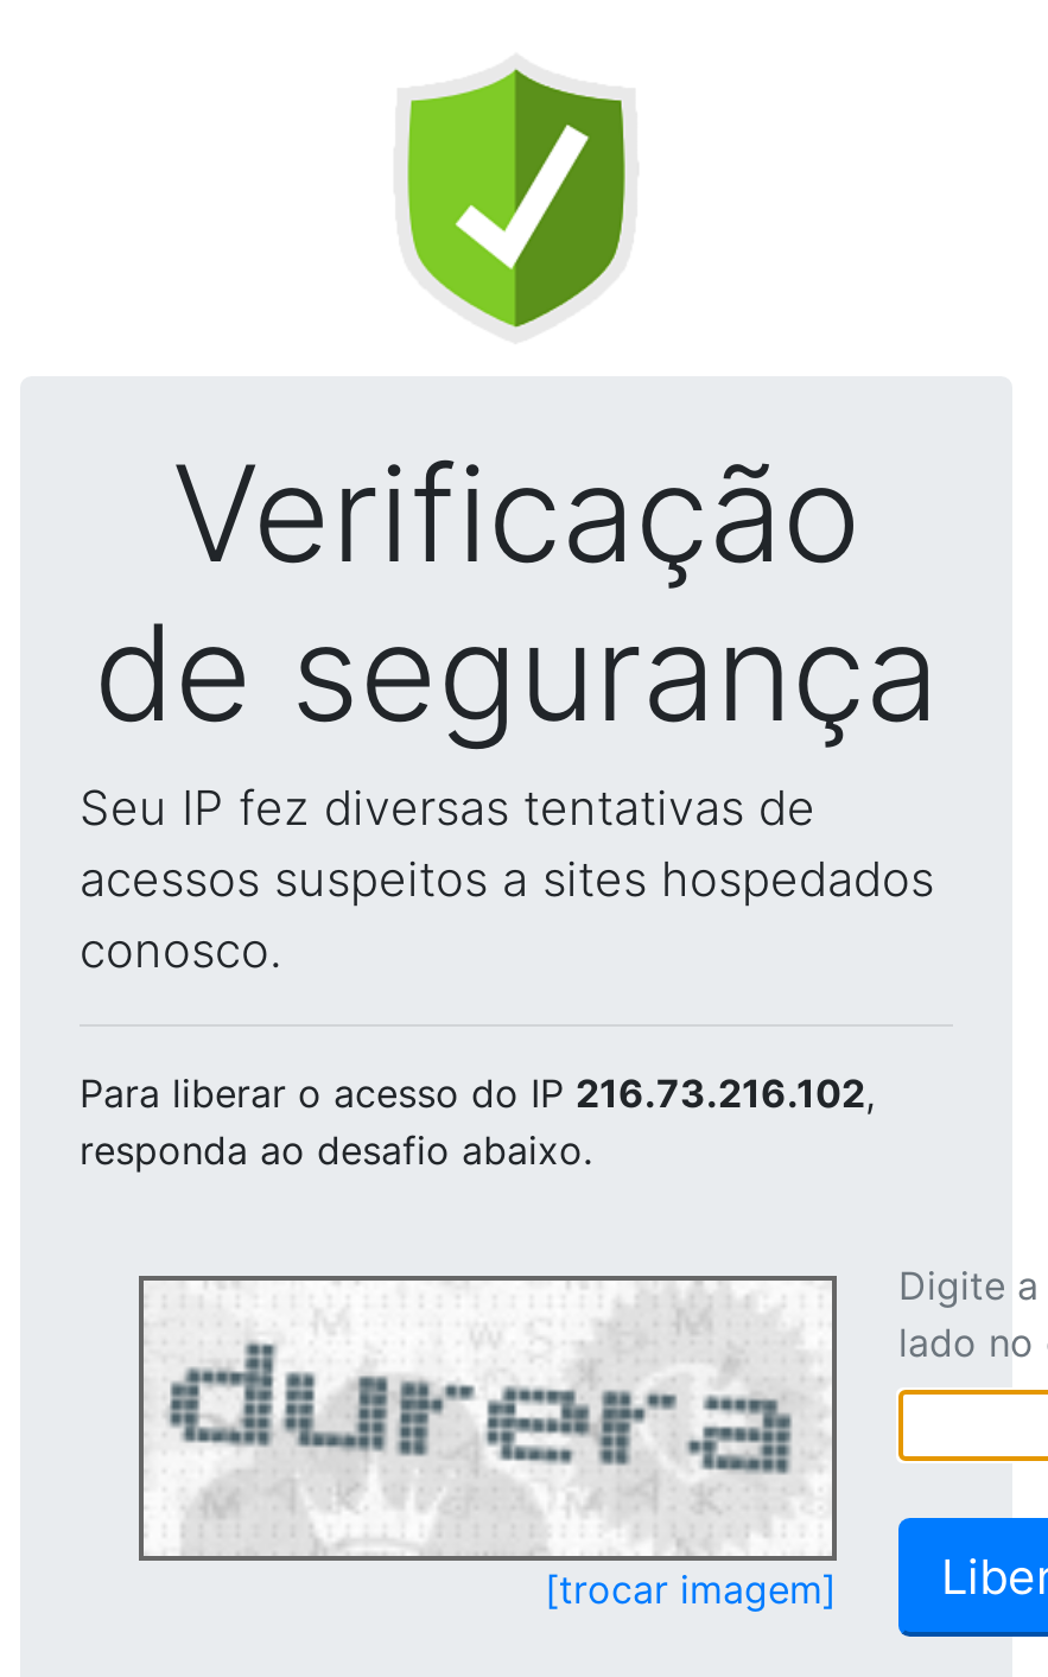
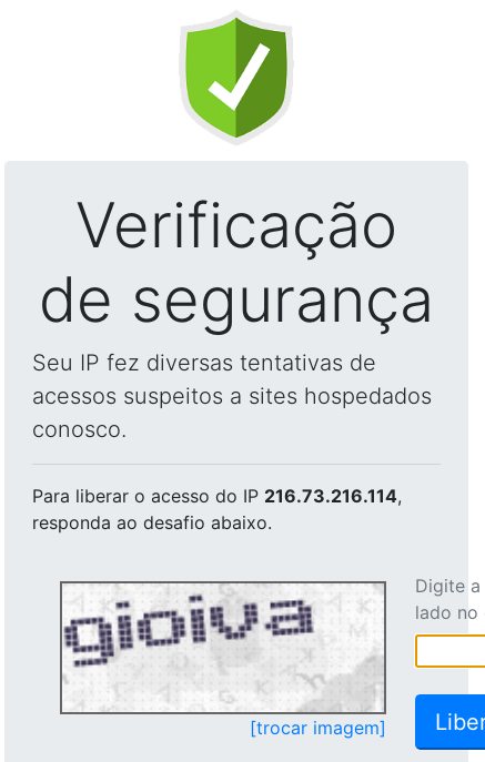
- Para liberar o acesso do IP 216.73.216.102,
+ Para liberar o acesso do IP 216.73.216.114,

- [image]
+ [image]
